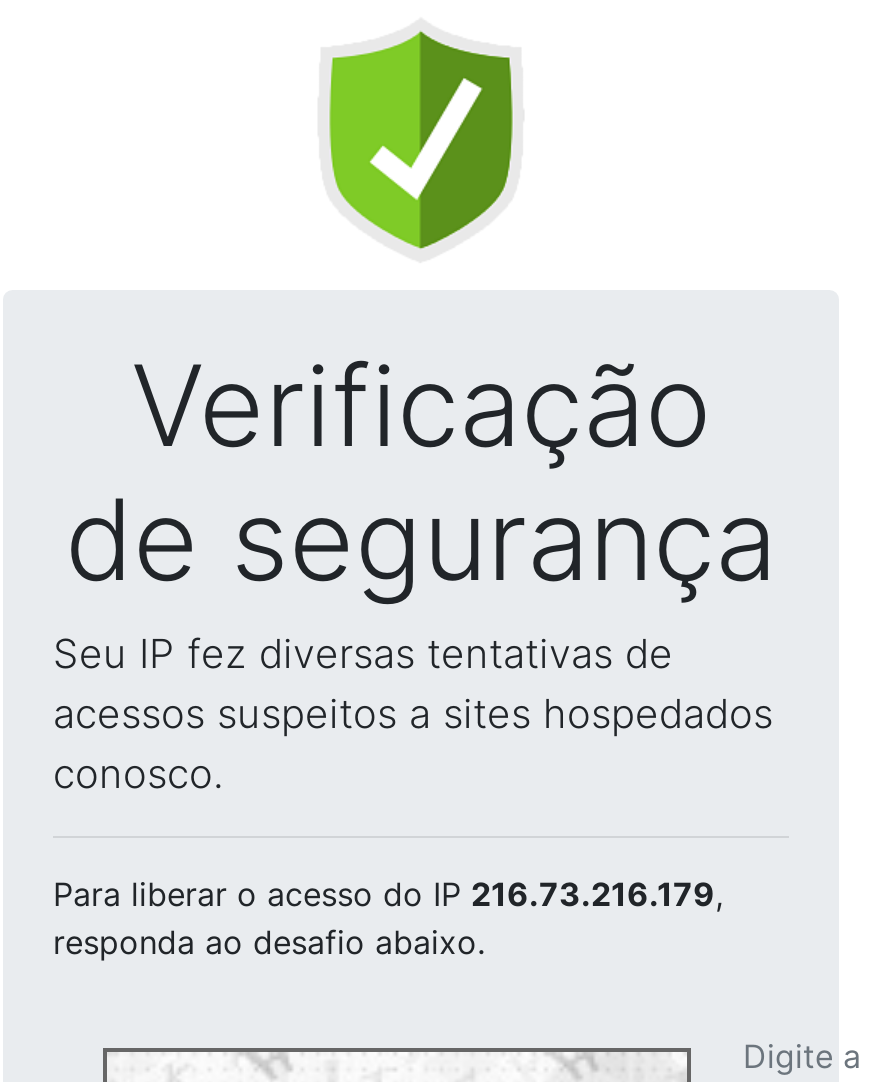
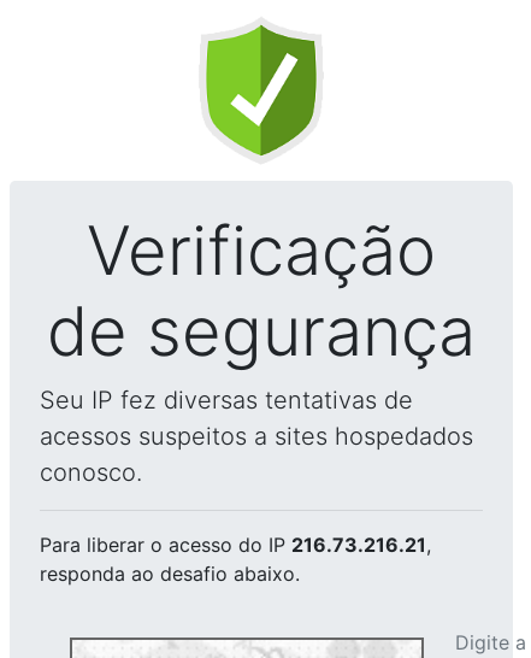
- Para liberar o acesso do IP 216.73.216.179,
+ Para liberar o acesso do IP 216.73.216.21,
